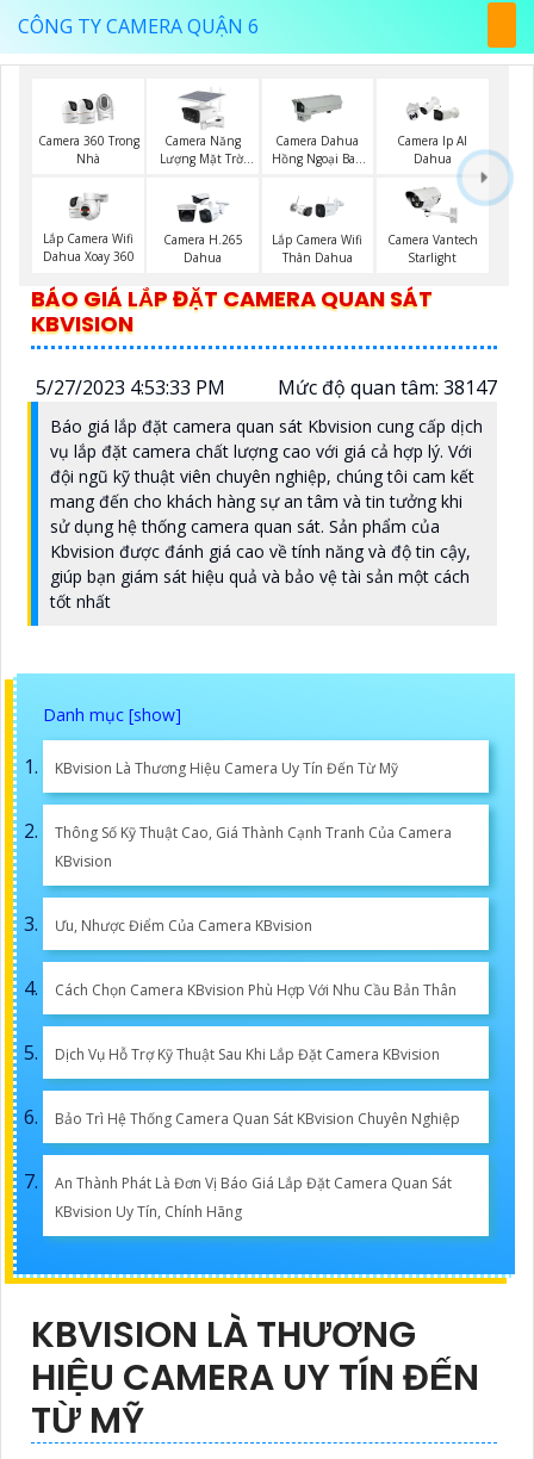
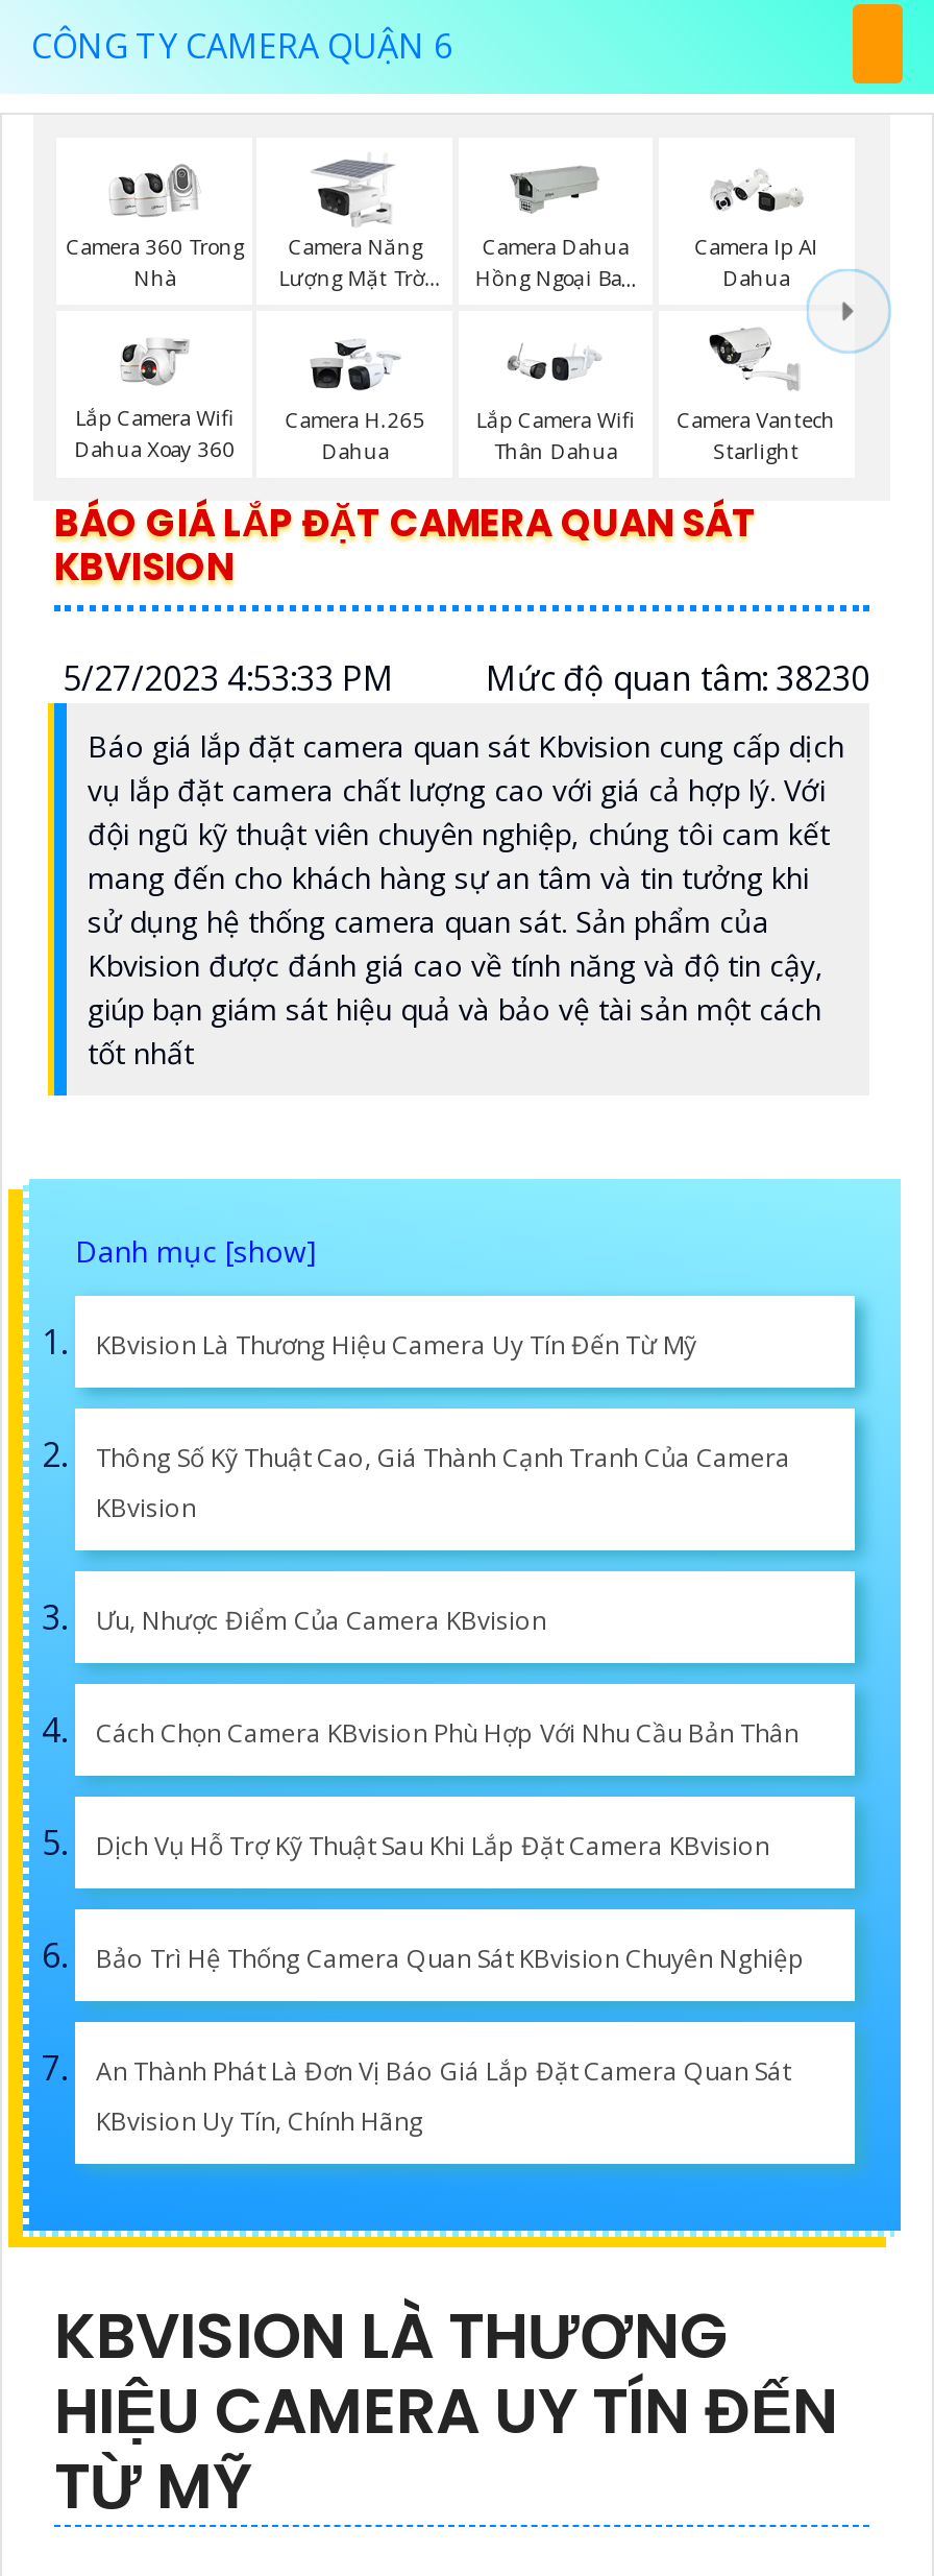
- Mức độ quan tâm: 38147
+ Mức độ quan tâm: 38230
